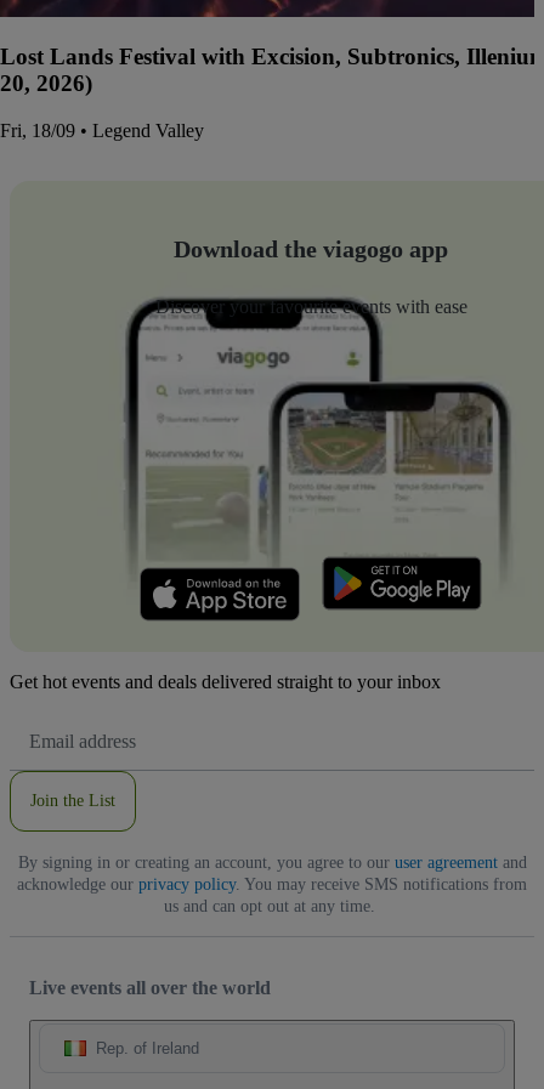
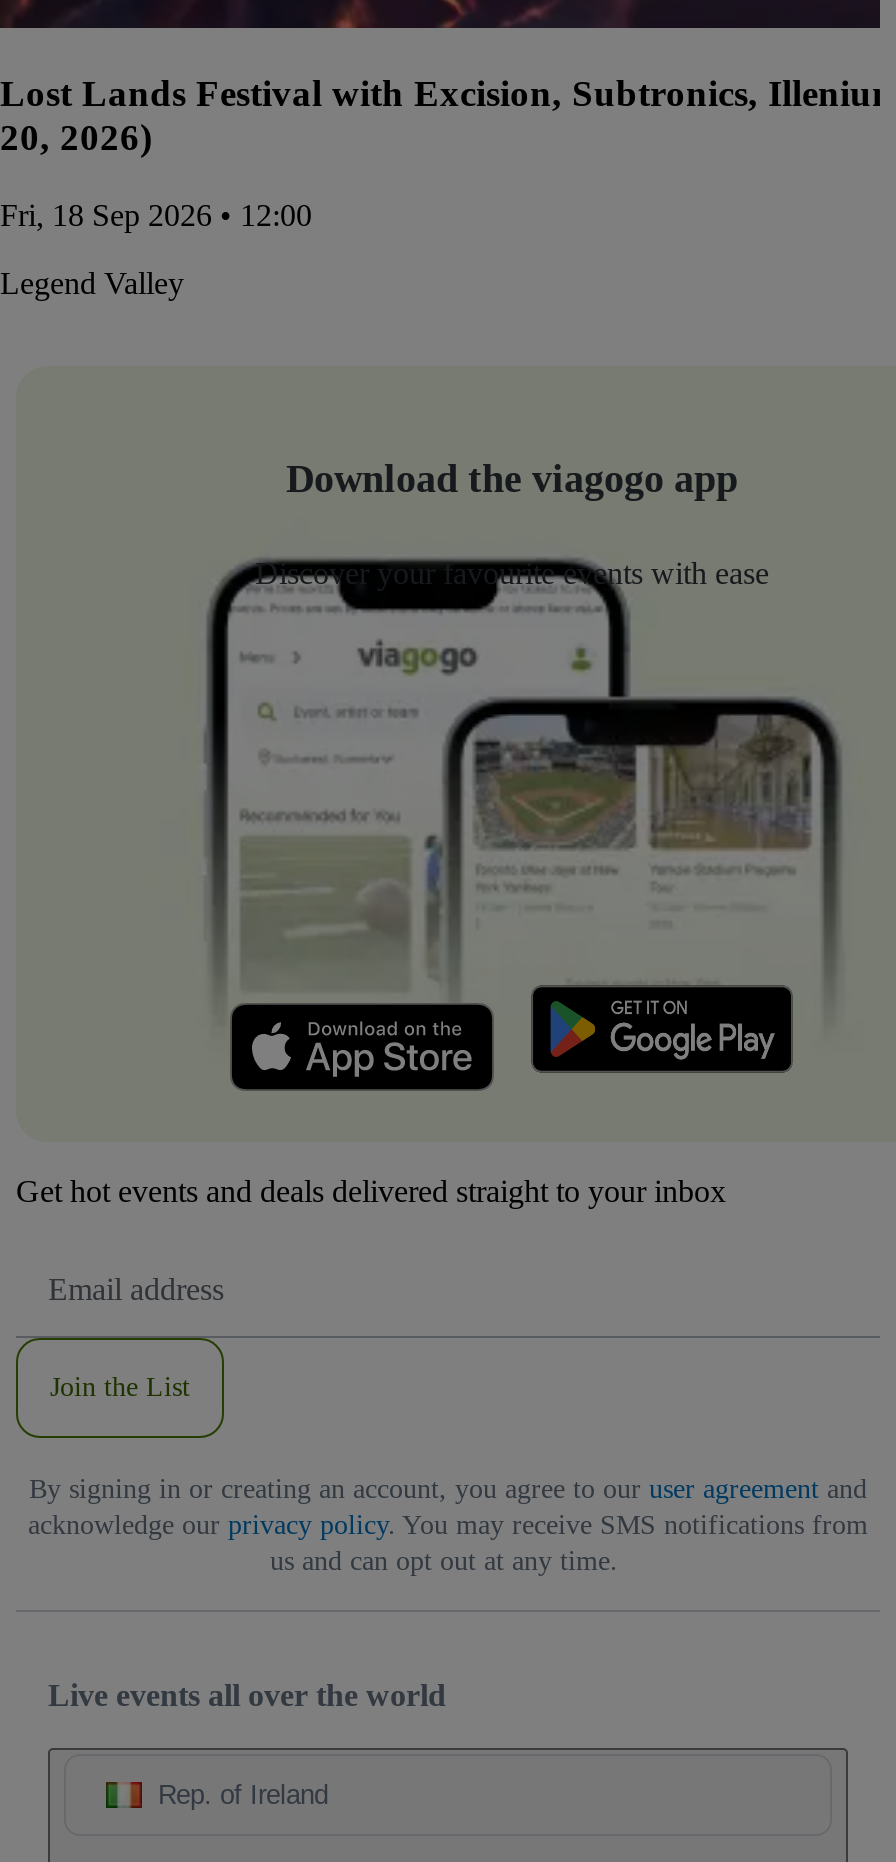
- Fri, 18/09 • Legend Valley
+ Fri, 18 Sep 2026 • 12:00
+ Legend Valley
